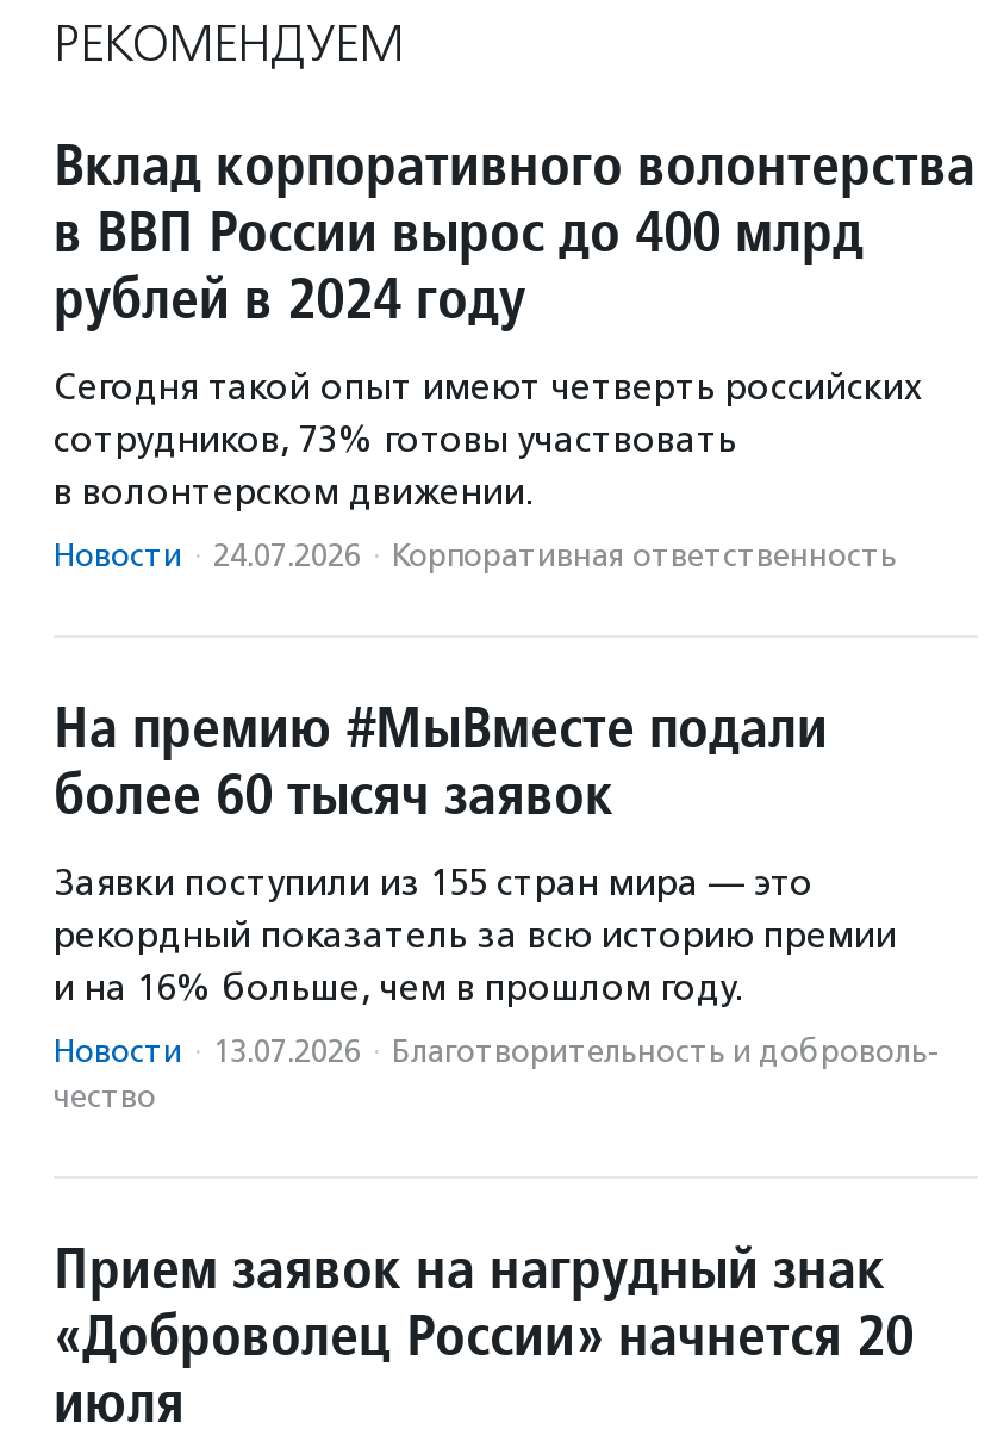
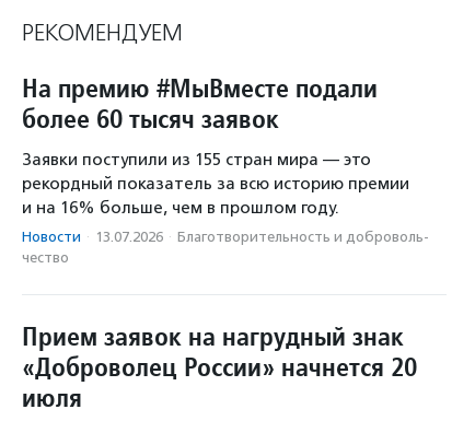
- Вклад корпоративного волонтерства
- в ВВП России вырос до 400 млрд
- рублей в 2024 году
- Сегодня такой опыт имеют четверть российских
- сотрудников, 73% готовы участвовать
- в волонтерском движении.
- Новости · 24.07.2026 · Корпоративная ответственность
